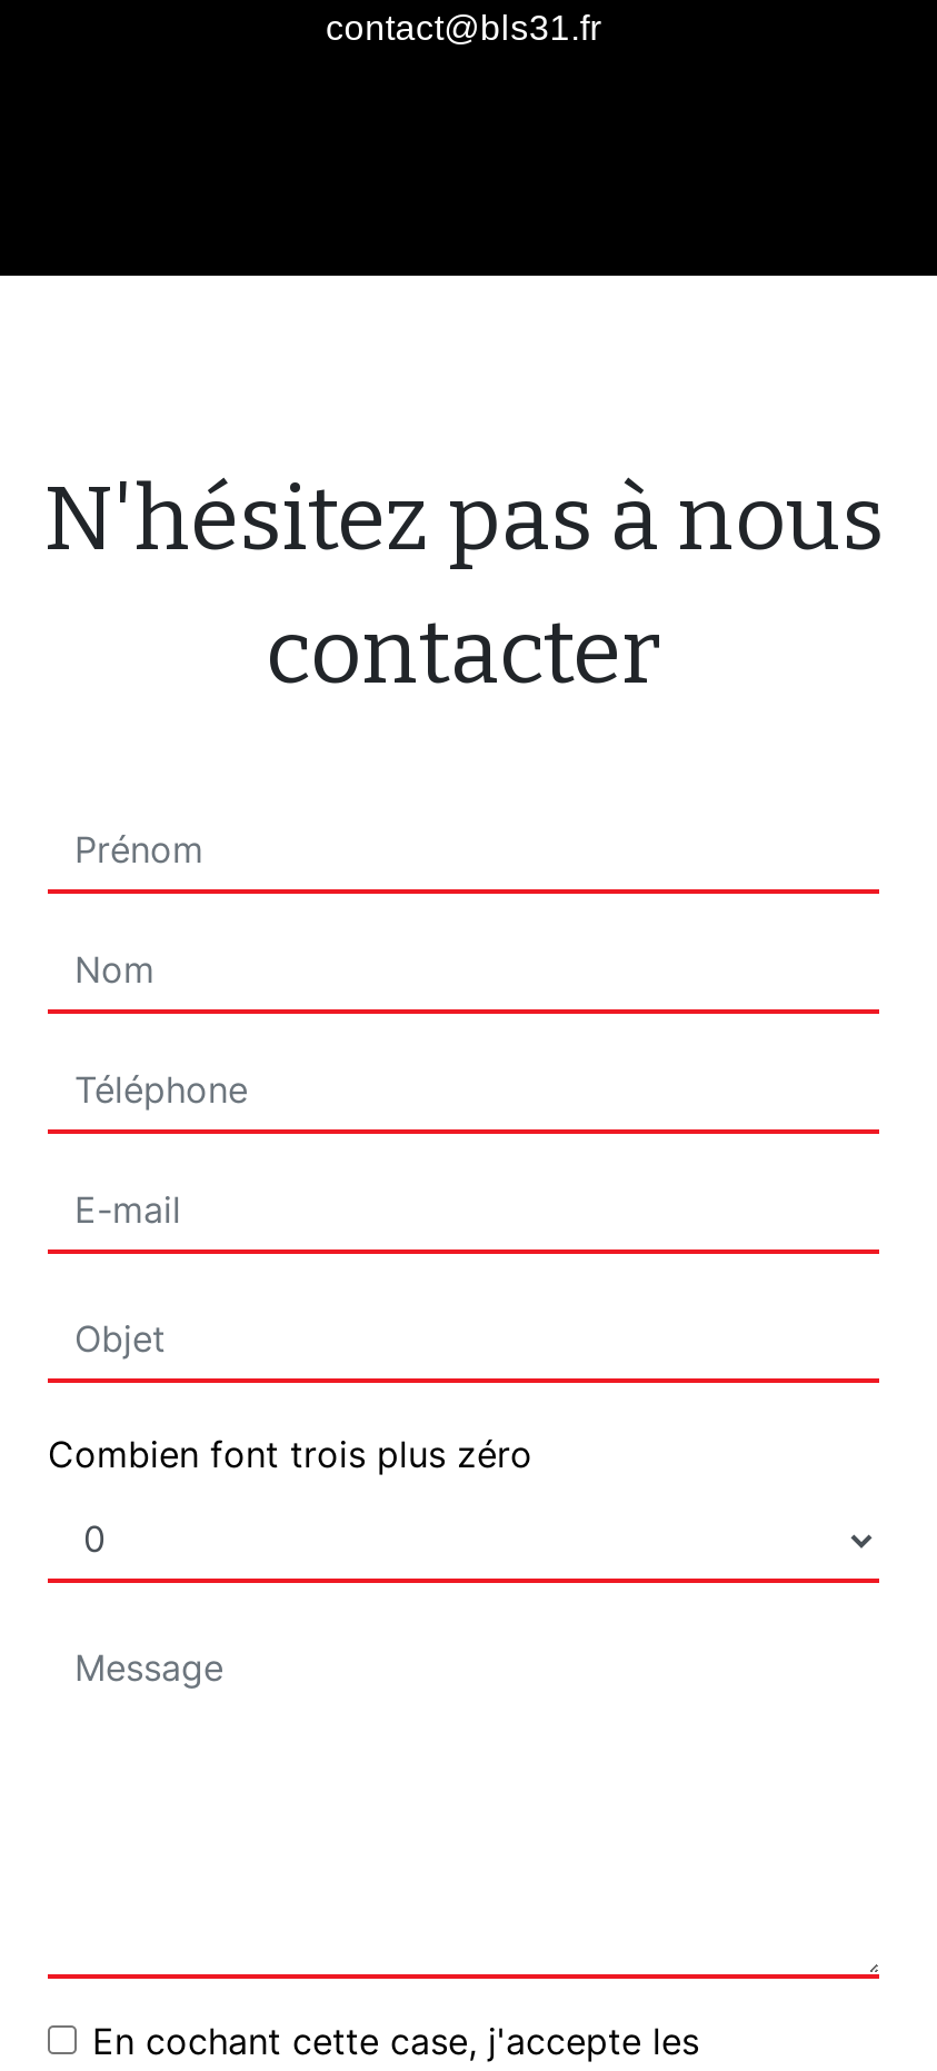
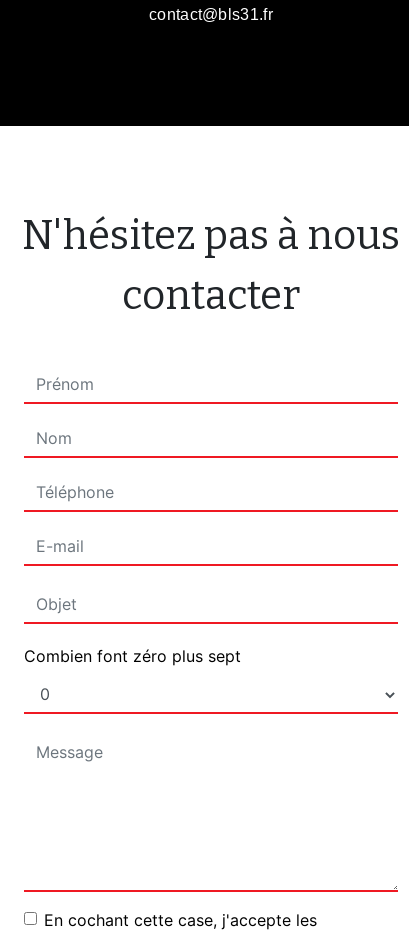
- Combien font trois plus zéro
+ Combien font zéro plus sept
